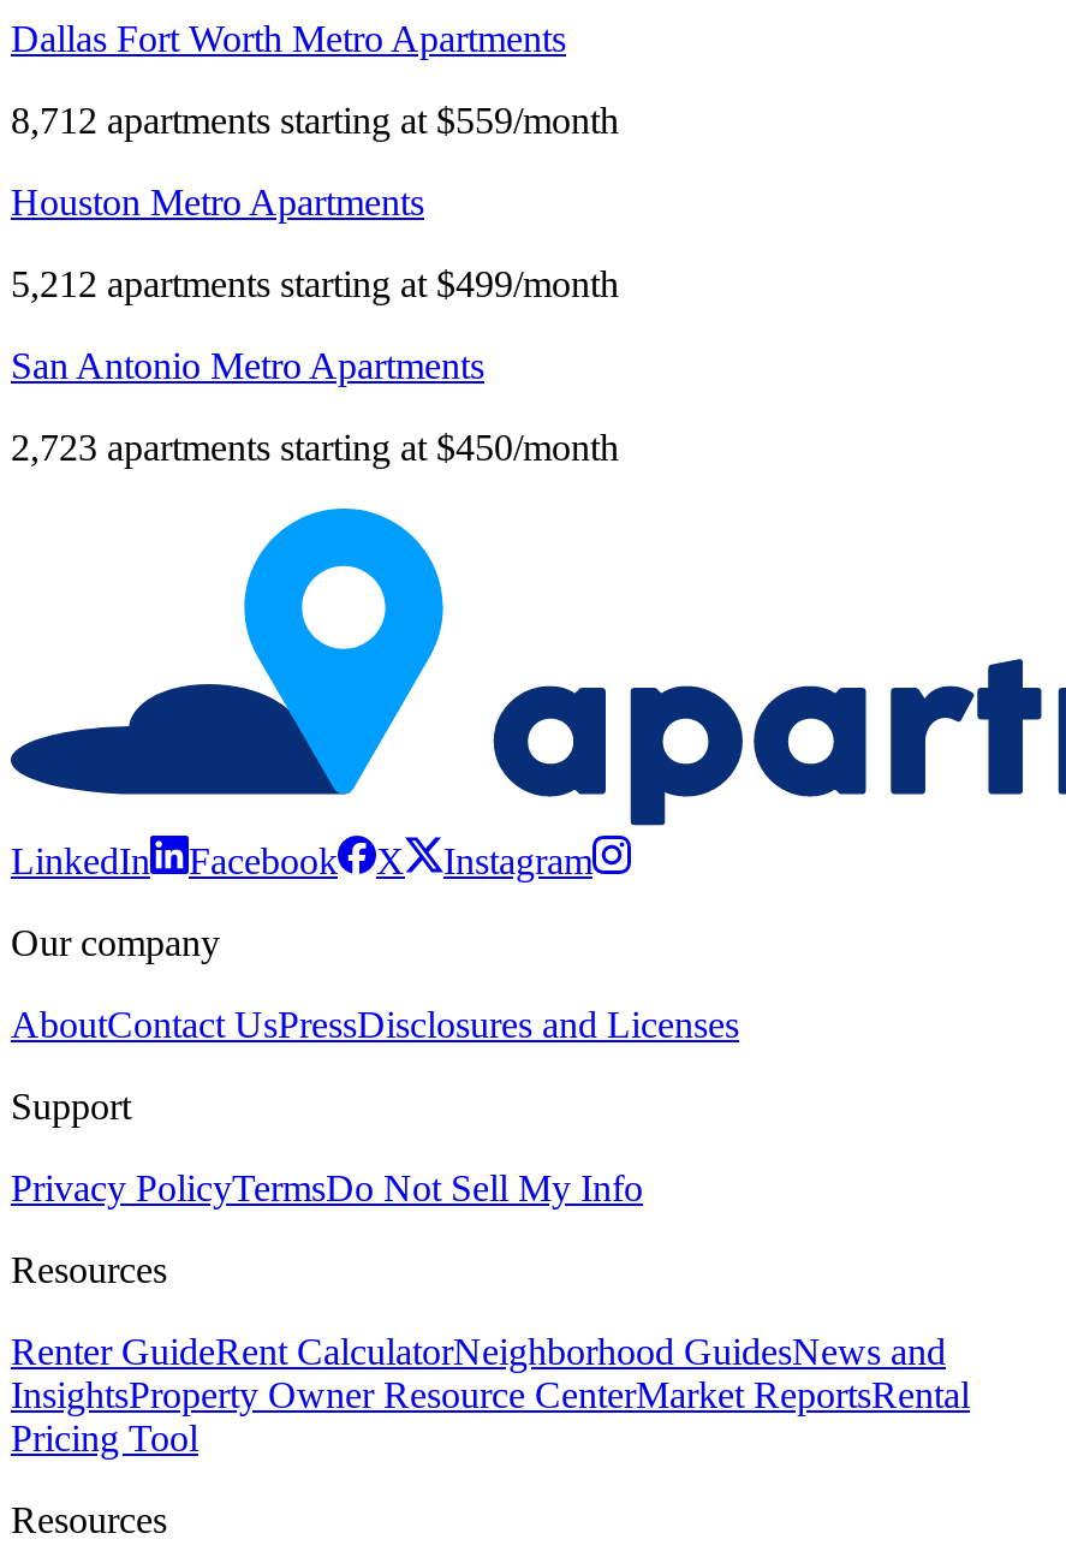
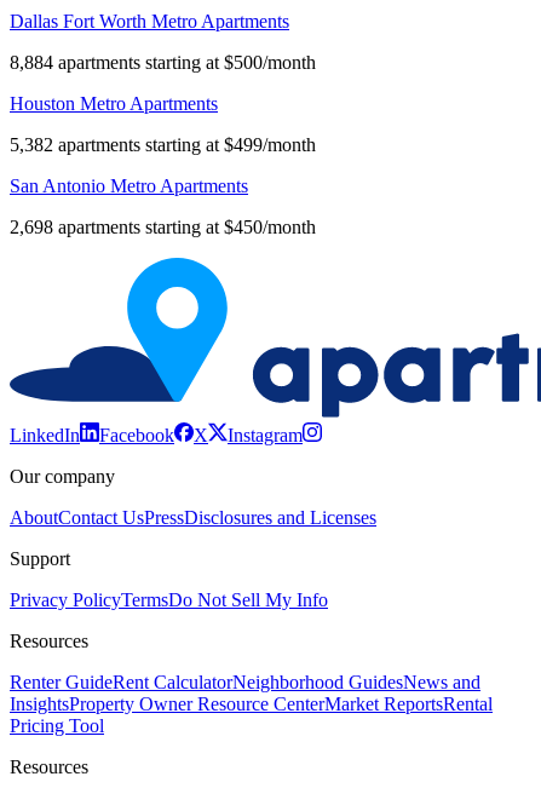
- 8,712 apartments starting at $559/month
+ 8,884 apartments starting at $500/month

- 5,212 apartments starting at $499/month
+ 5,382 apartments starting at $499/month

- 2,723 apartments starting at $450/month
+ 2,698 apartments starting at $450/month
